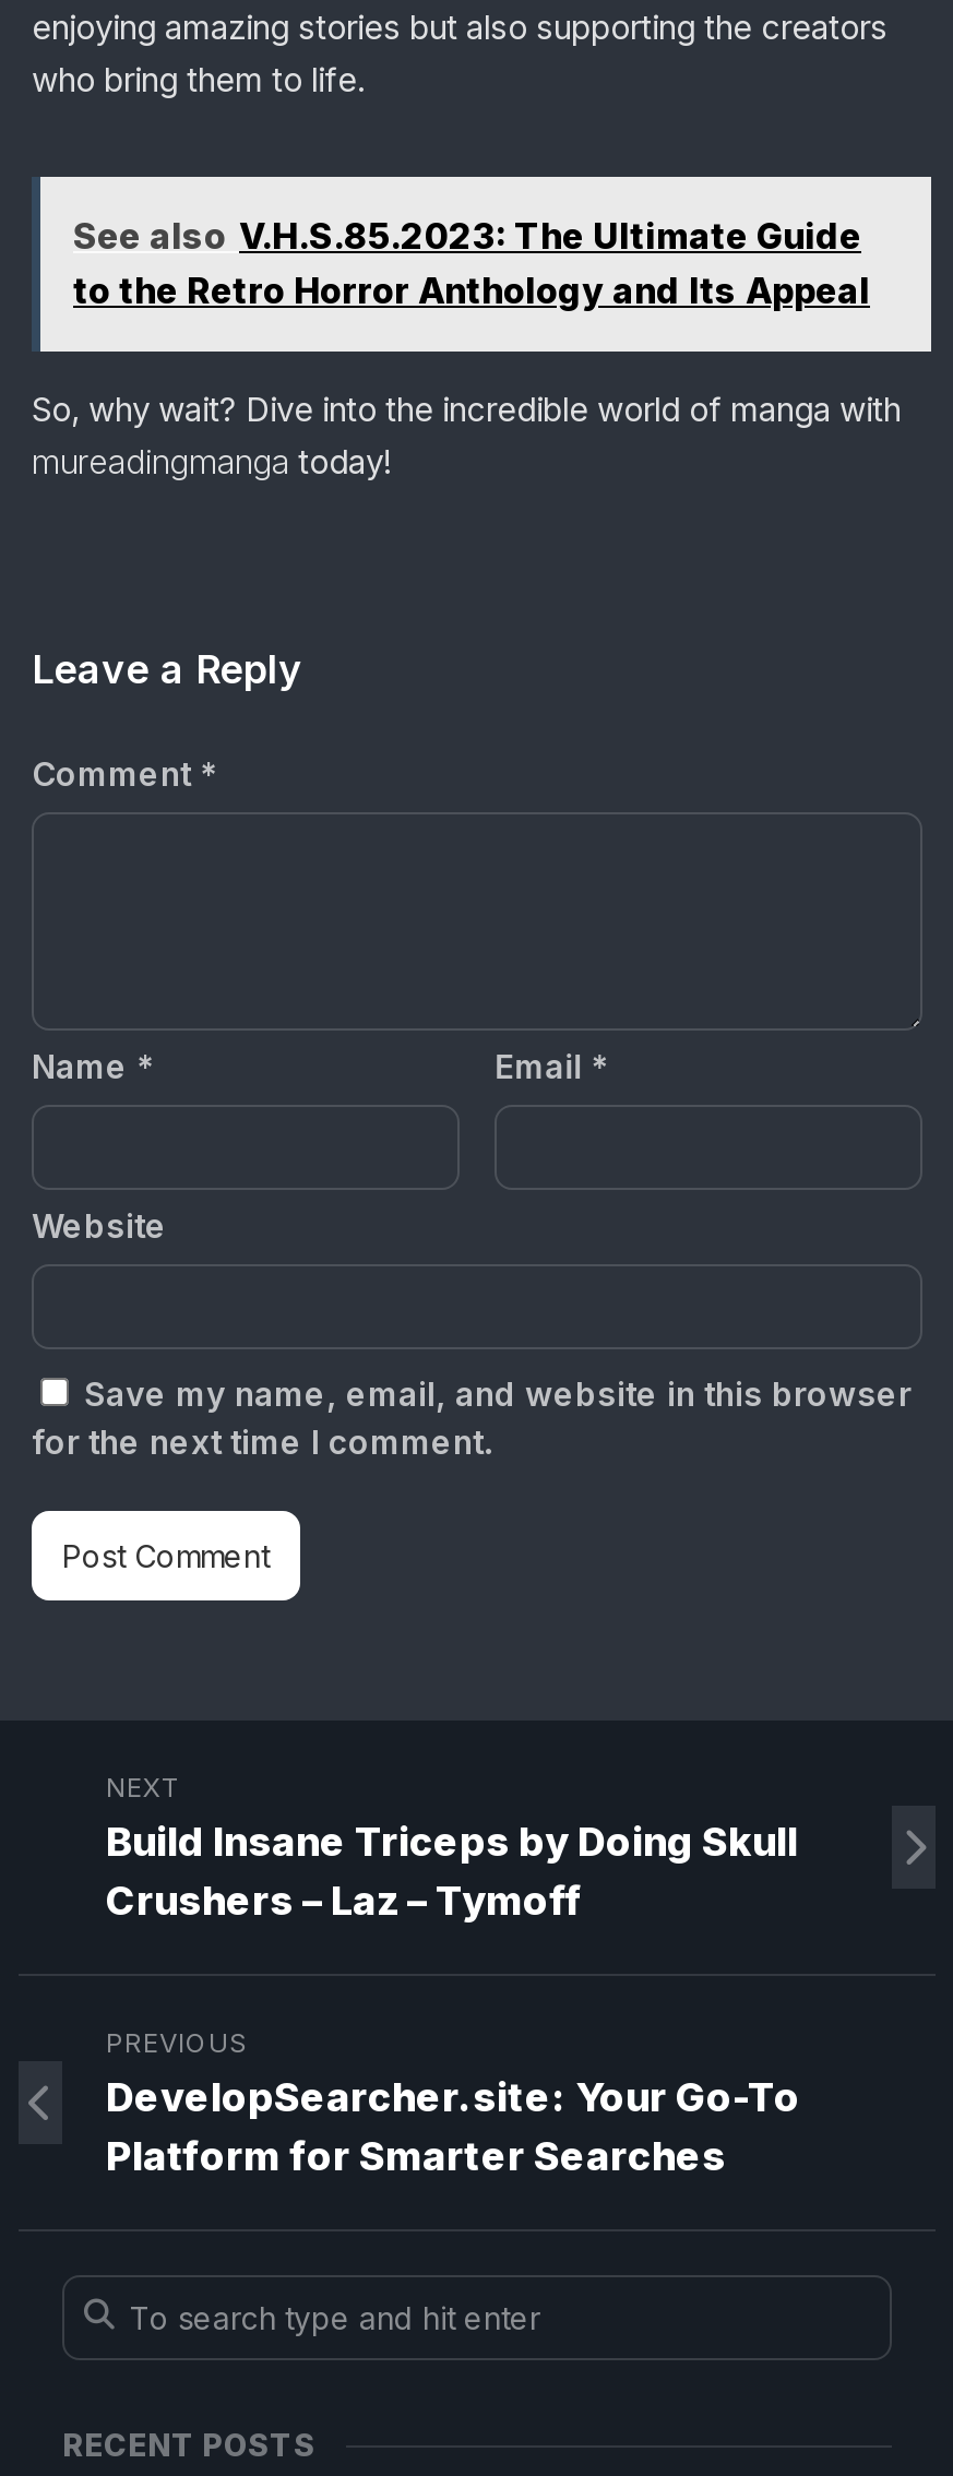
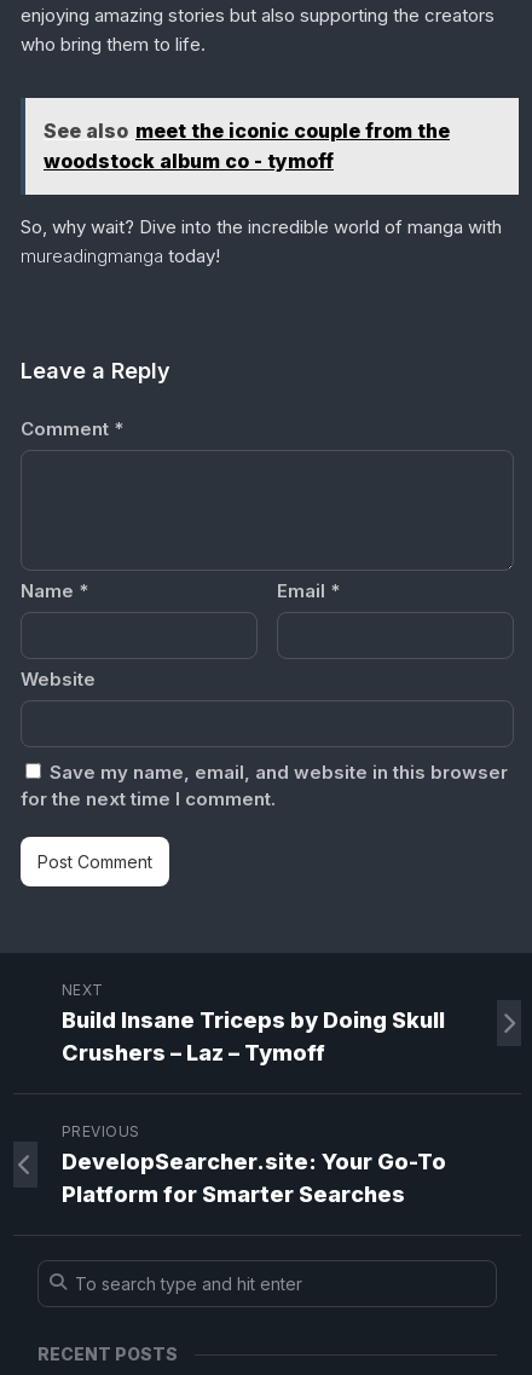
- See also V.H.S.85.2023: The Ultimate Guide
- to the Retro Horror Anthology and Its Appeal
+ See also meet the iconic couple from the
+ woodstock album co - tymoff
